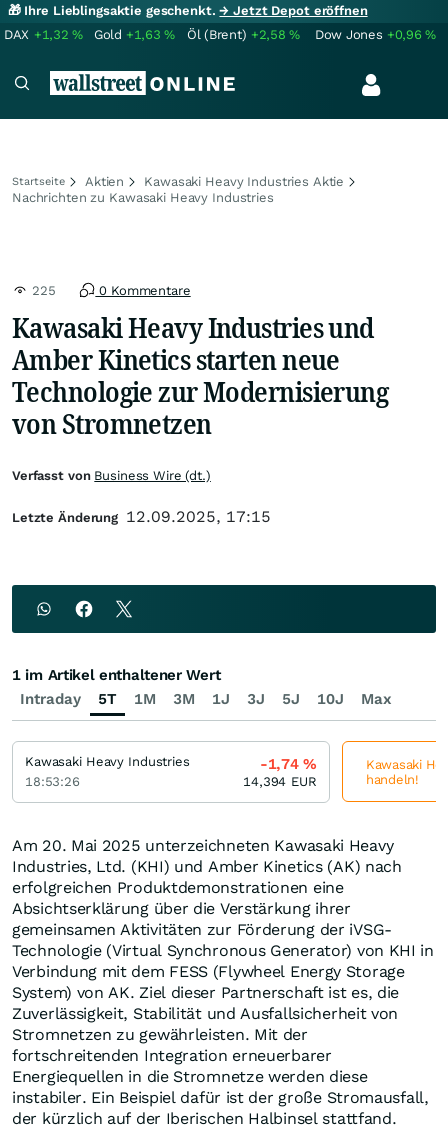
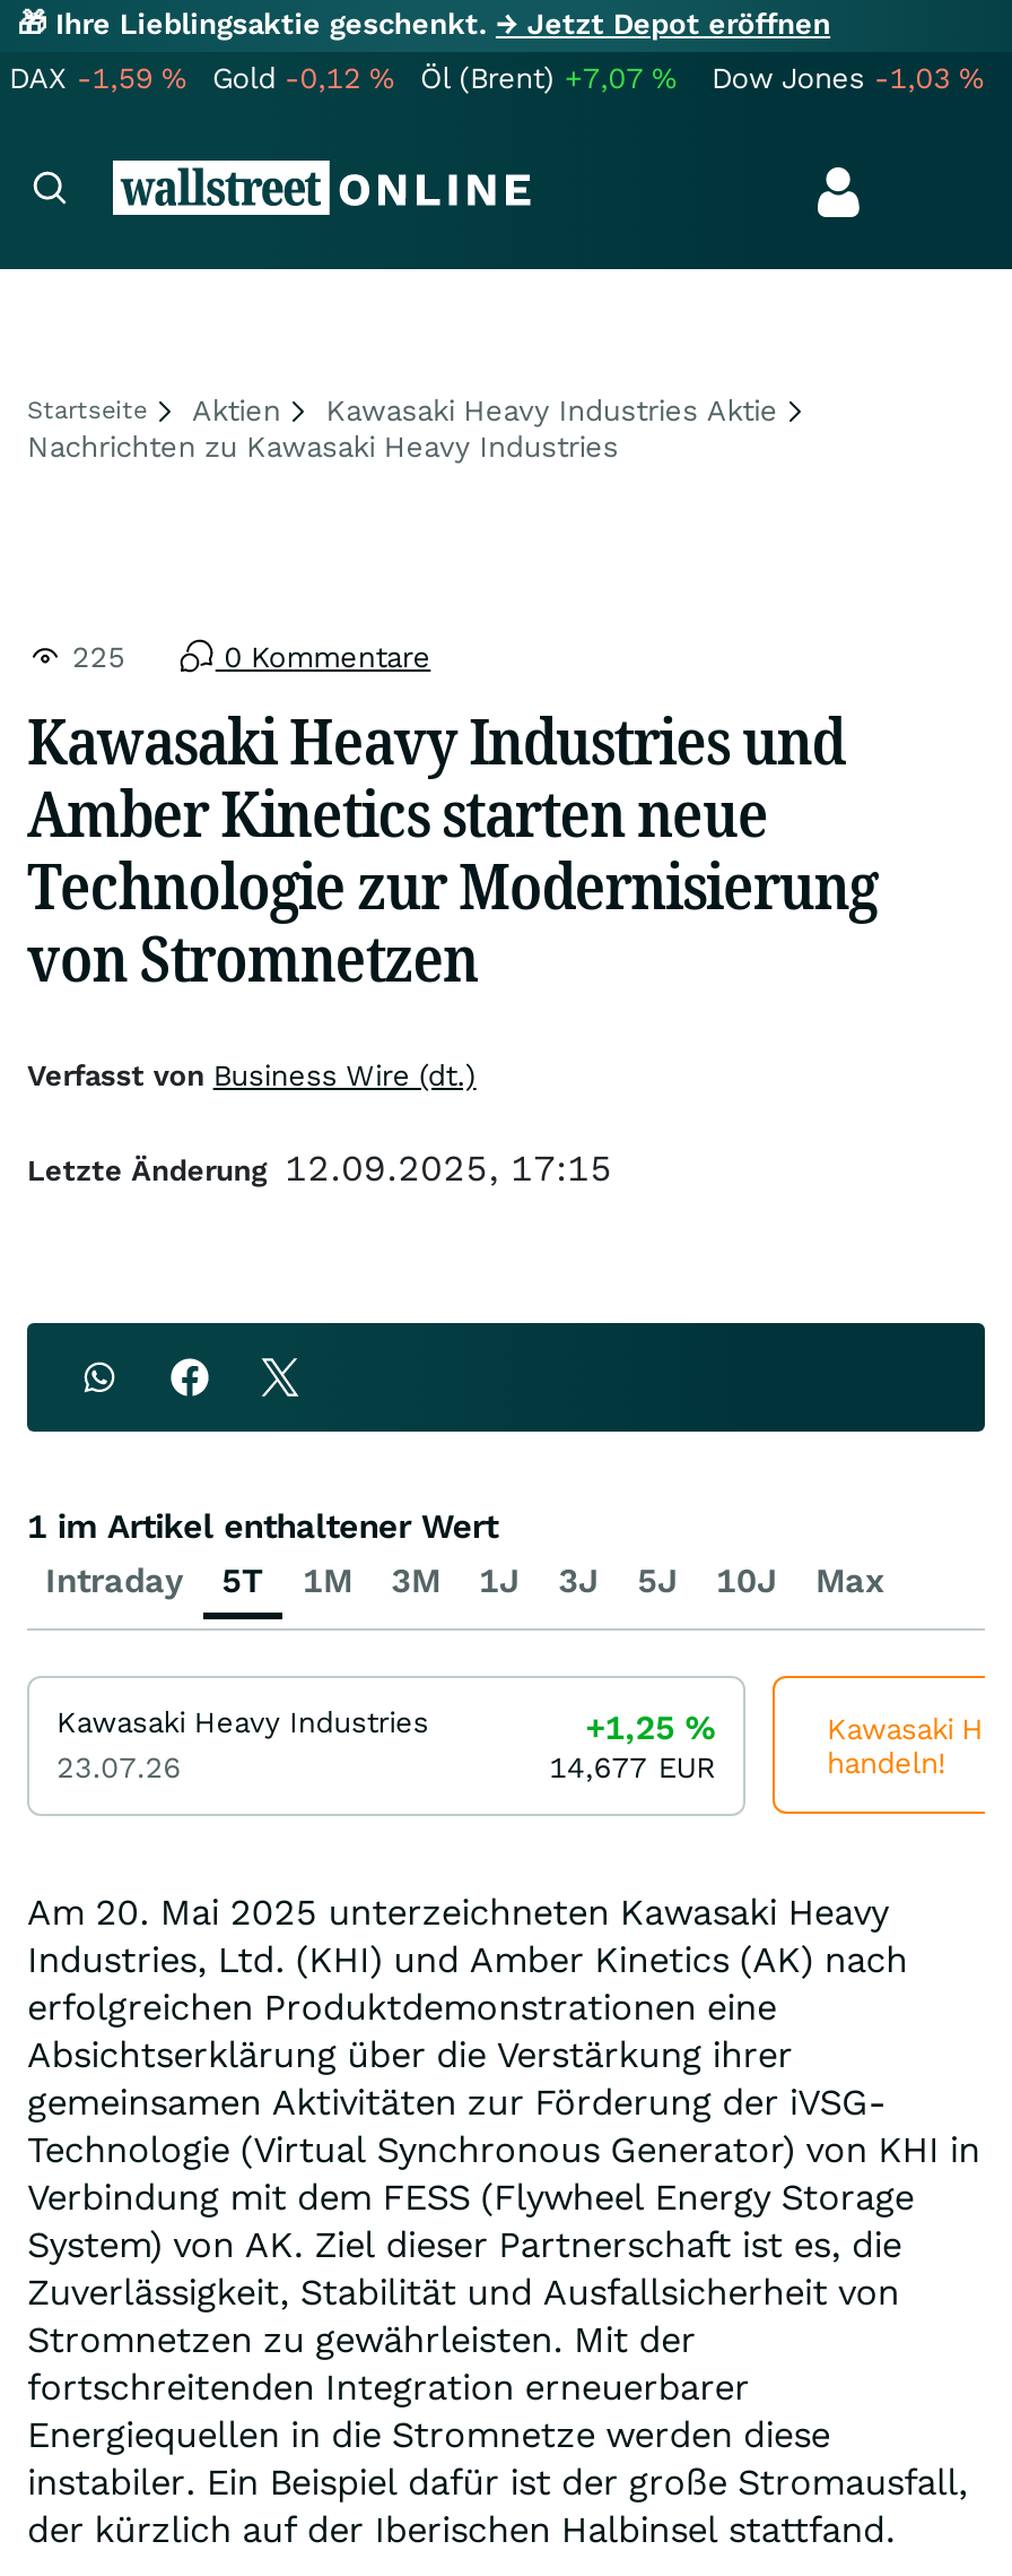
- DAX +1,32%
+ DAX -1,59%

- Gold +1,63%
+ Gold -0,12%

- Öl (Brent) +2,58%
+ Öl (Brent) +7,07%

- Dow Jones +0,96%
+ Dow Jones -1,03%

- -1,74%
+ +1,25%

- 18:53:26
+ 23.07.26

- 14,394 EUR
+ 14,677 EUR
